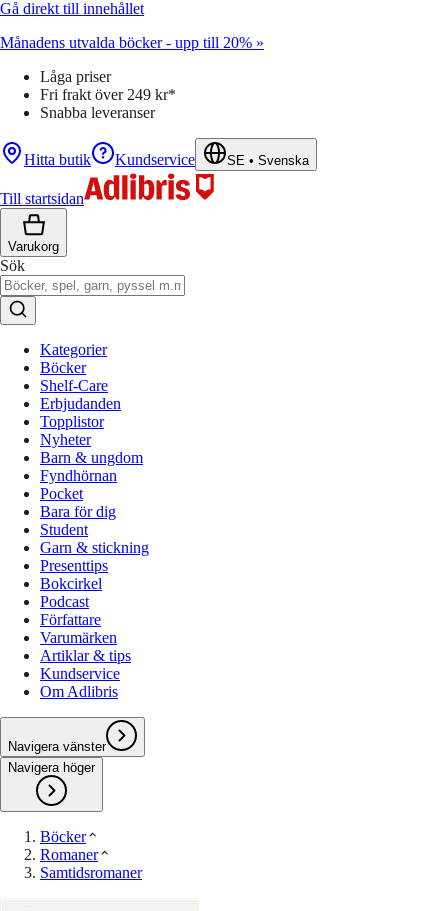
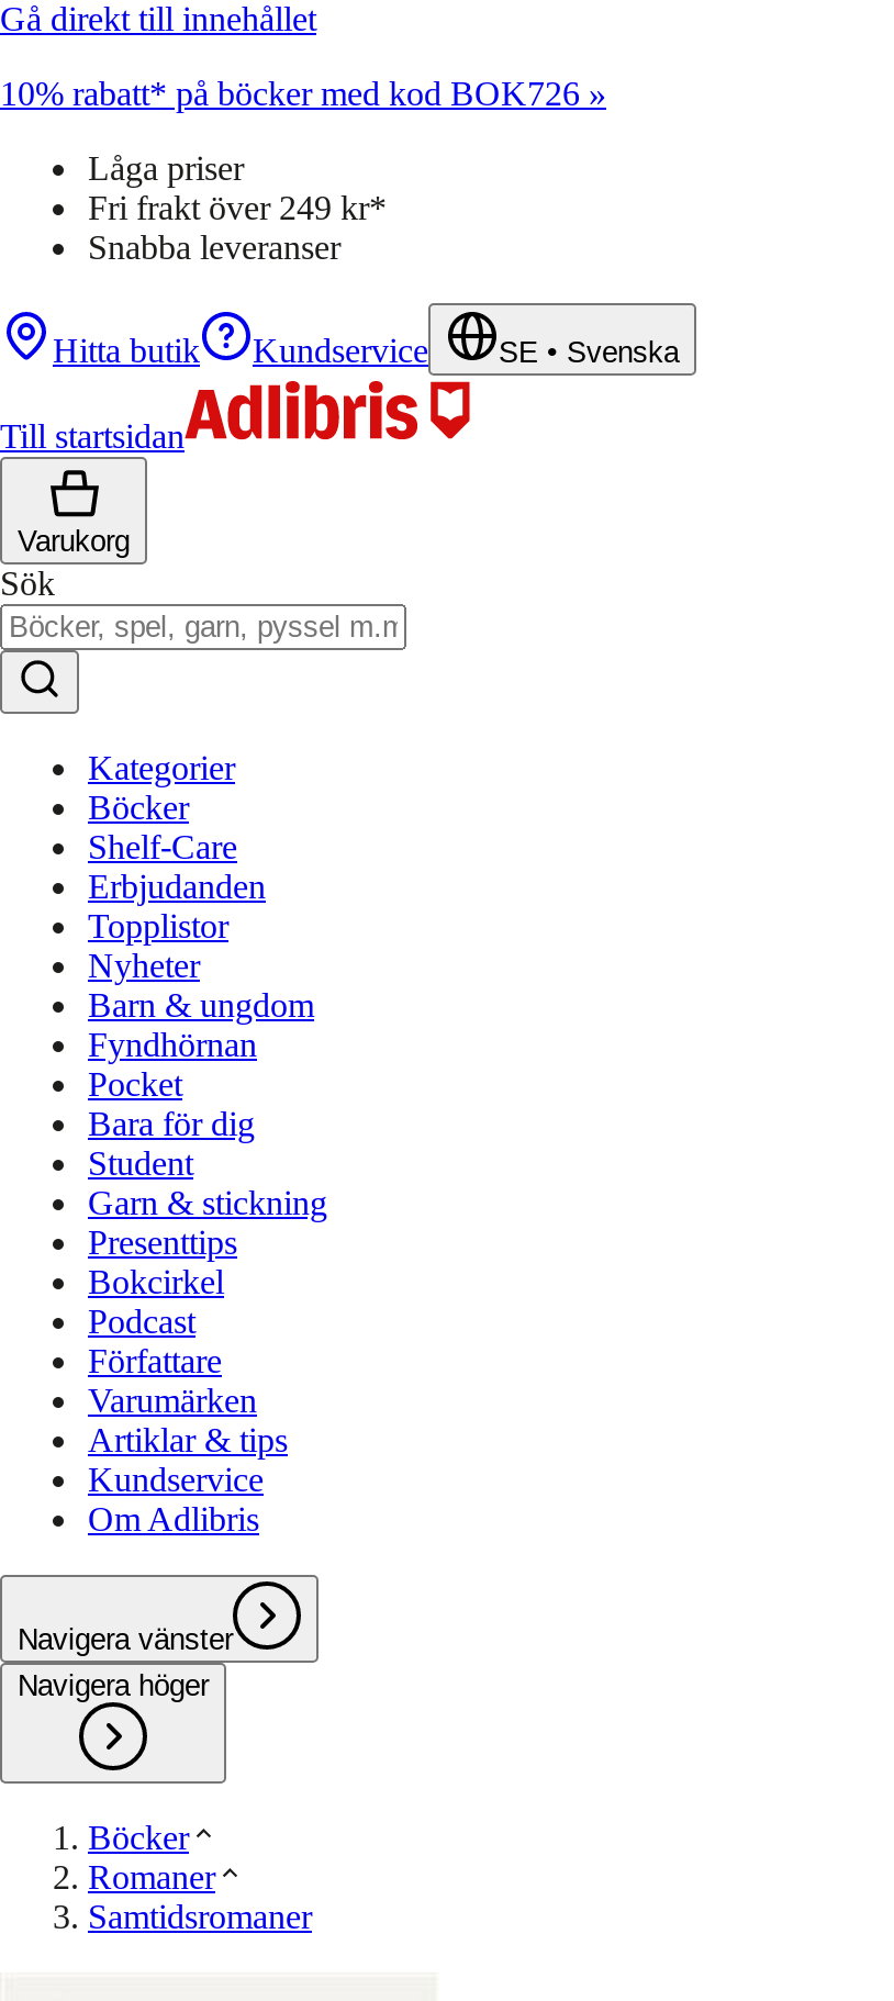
- Månadens utvalda böcker - upp till 20% »
+ 10% rabatt* på böcker med kod BOK726 »
